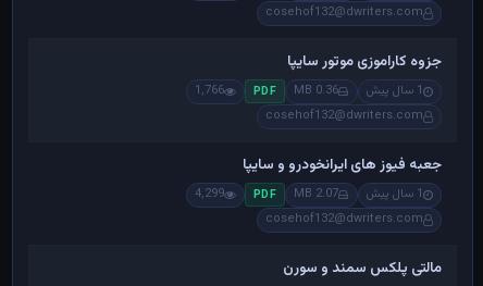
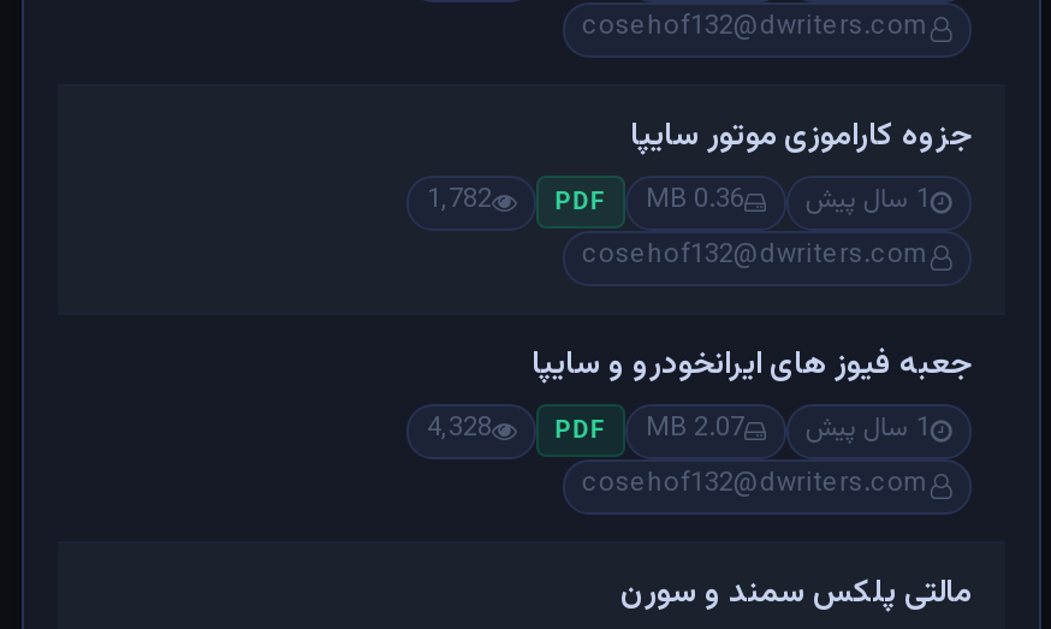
- 1,766 PDF
+ 1,782 PDF

- 4,299 PDF
+ 4,328 PDF
